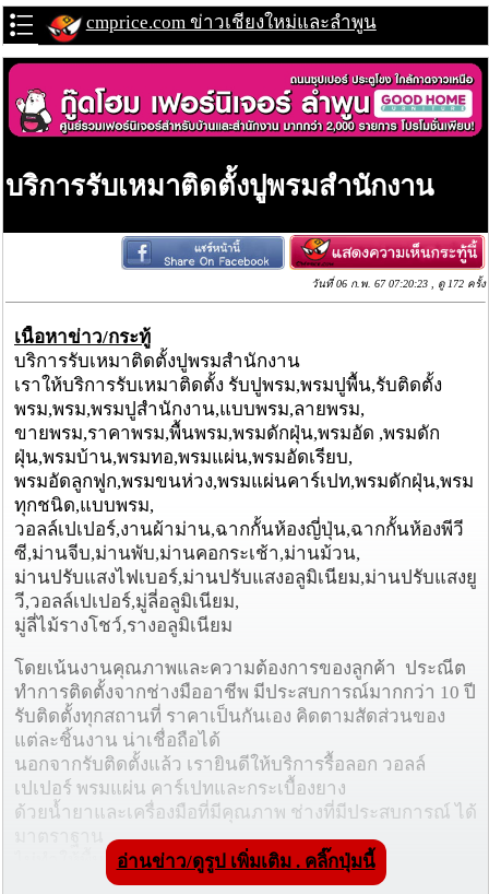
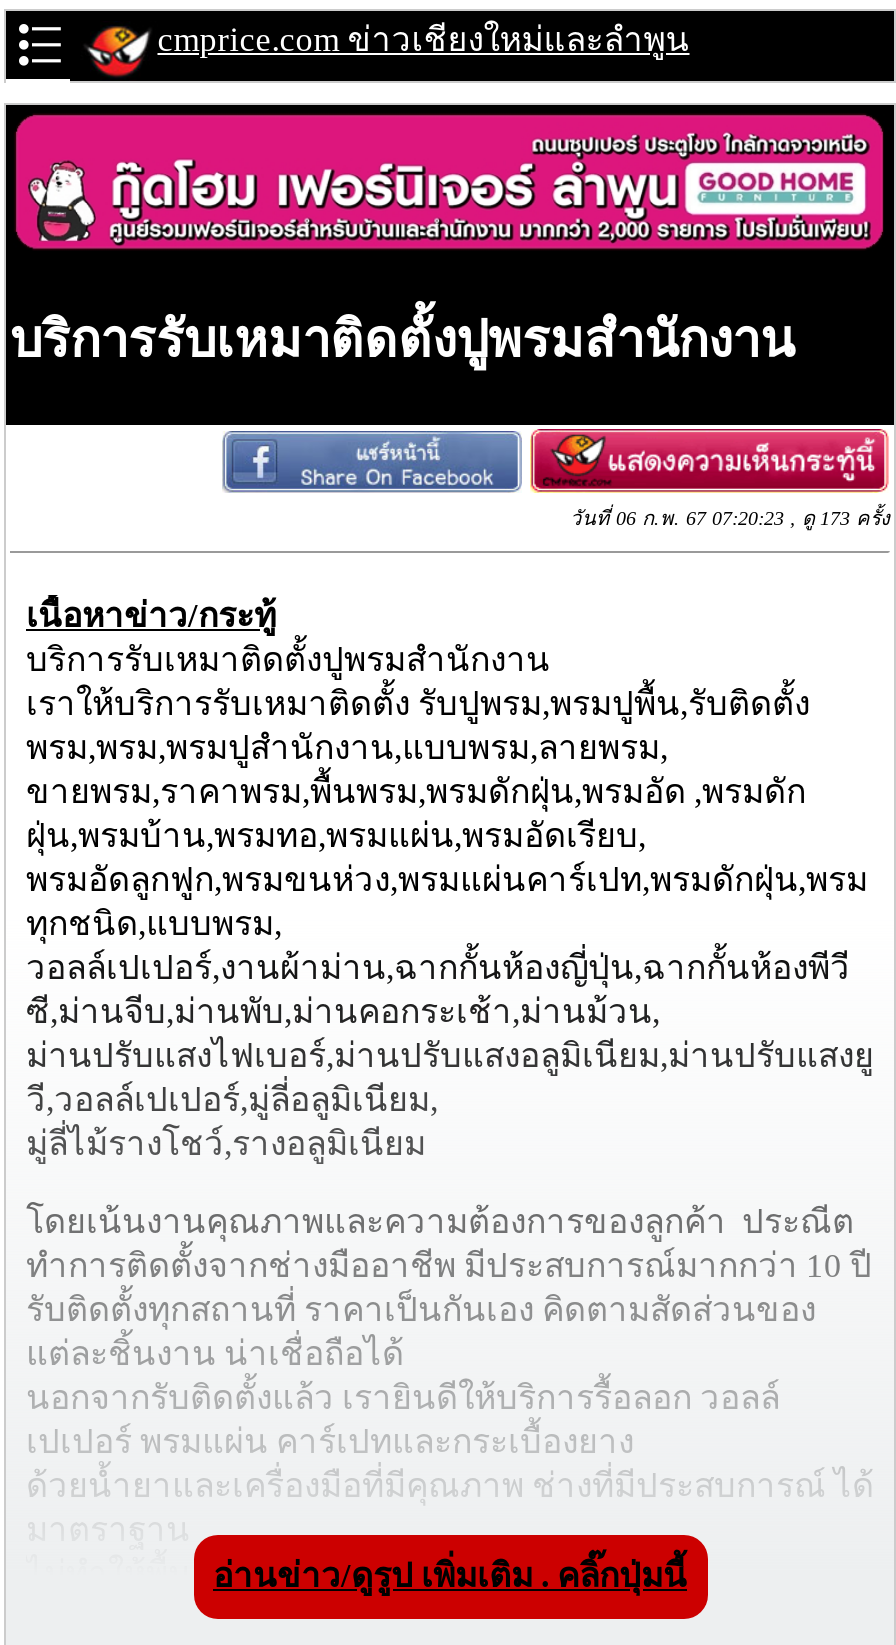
- วันที่ 06 ก.พ. 67 07:20:23 , ดู 172 ครั้ง
+ วันที่ 06 ก.พ. 67 07:20:23 , ดู 173 ครั้ง
